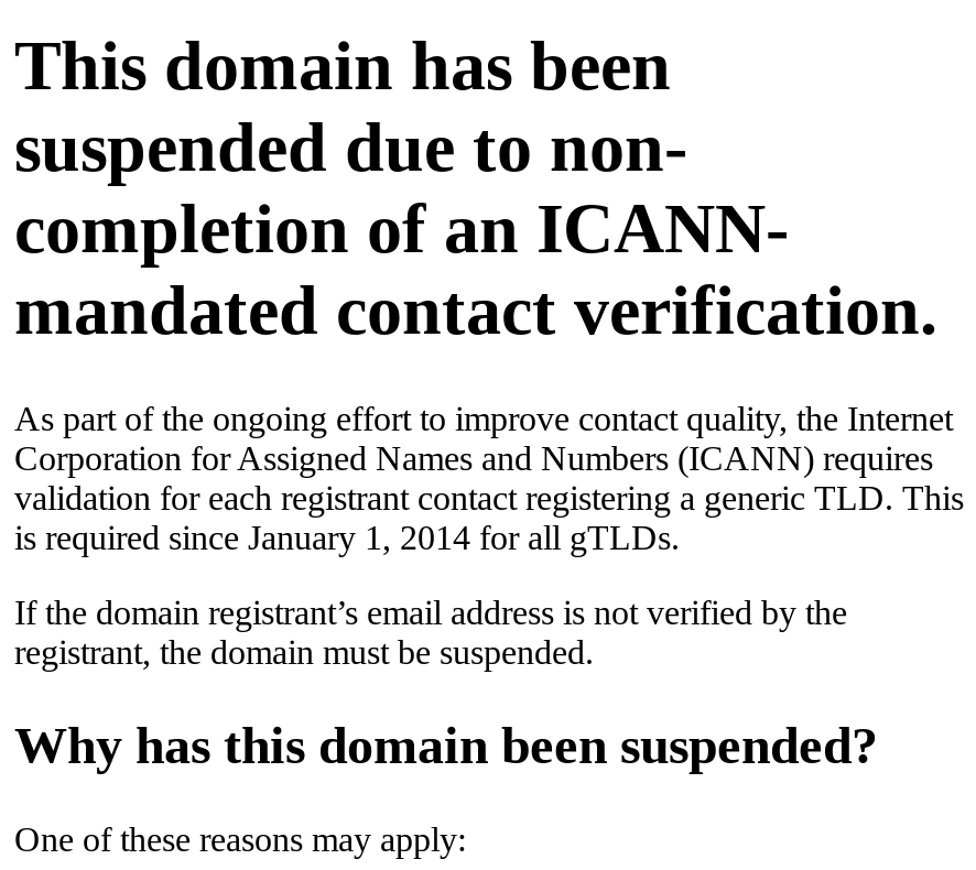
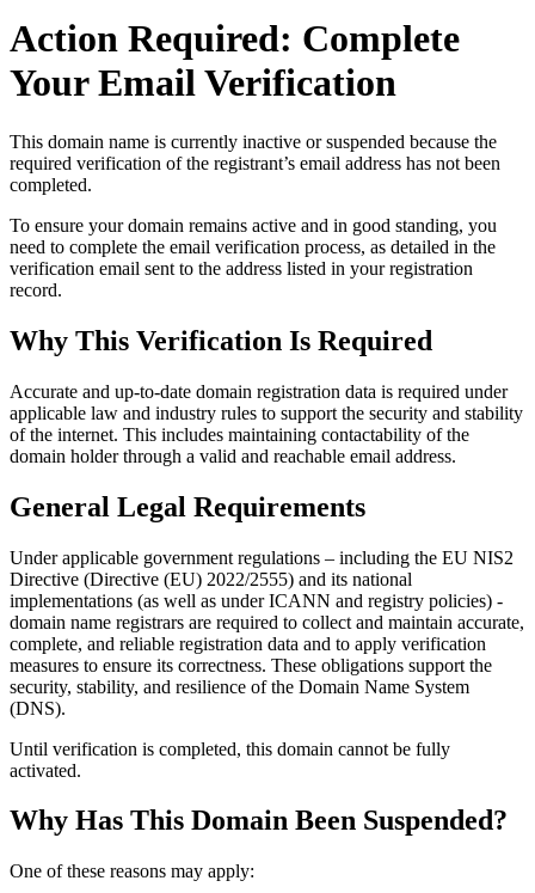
- This domain has been
- suspended due to non-
- completion of an ICANN-
- mandated contact verification.
- As part of the ongoing effort to improve contact quality, the Internet
- Corporation for Assigned Names and Numbers (ICANN) requires
- validation for each registrant contact registering a generic TLD. This
- is required since January 1, 2014 for all gTLDs.
- If the domain registrant’s email address is not verified by the
- registrant, the domain must be suspended.
- Why has this domain been suspended?
+ Action Required: Complete
+ Your Email Verification
+ This domain name is currently inactive or suspended because the
+ required verification of the registrant’s email address has not been
+ completed.
+ To ensure your domain remains active and in good standing, you
+ need to complete the email verification process, as detailed in the
+ verification email sent to the address listed in your registration
+ record.
+ Why This Verification Is Required
+ Accurate and up‑to‑date domain registration data is required under
+ applicable law and industry rules to support the security and stability
+ of the internet. This includes maintaining contactability of the
+ domain holder through a valid and reachable email address.
+ General Legal Requirements
+ Under applicable government regulations – including the EU NIS2
+ Directive (Directive (EU) 2022/2555) and its national
+ implementations (as well as under ICANN and registry policies) -
+ domain name registrars are required to collect and maintain accurate,
+ complete, and reliable registration data and to apply verification
+ measures to ensure its correctness. These obligations support the
+ security, stability, and resilience of the Domain Name System
+ (DNS).
+ Until verification is completed, this domain cannot be fully
+ activated.
+ Why Has This Domain Been Suspended?
